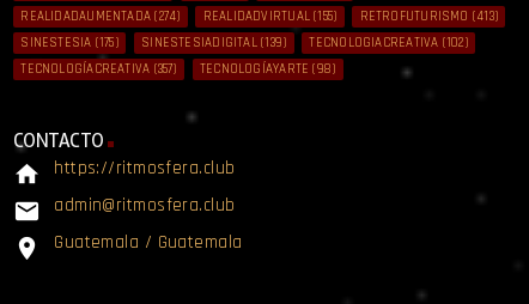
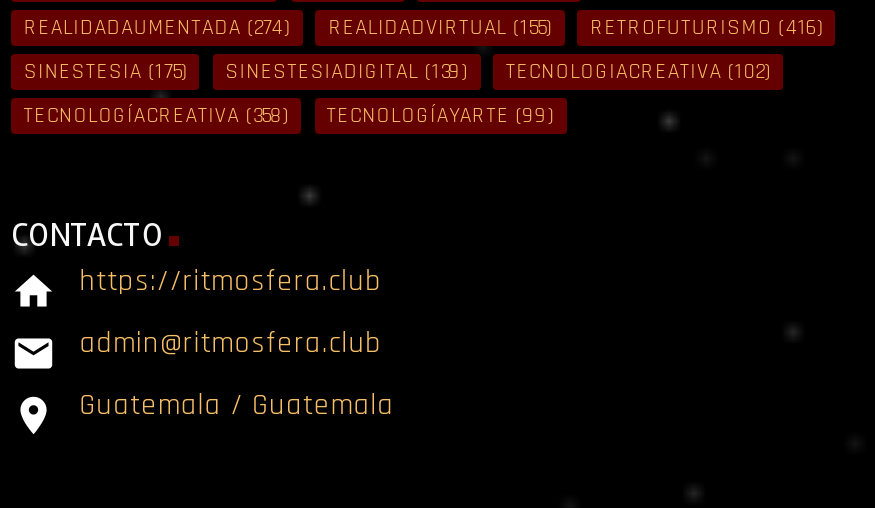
- RETROFUTURISMO (413)
+ RETROFUTURISMO (416)

- TECNOLOGÍACREATIVA (357)
+ TECNOLOGÍACREATIVA (358)

- TECNOLOGÍAYARTE (98)
+ TECNOLOGÍAYARTE (99)
